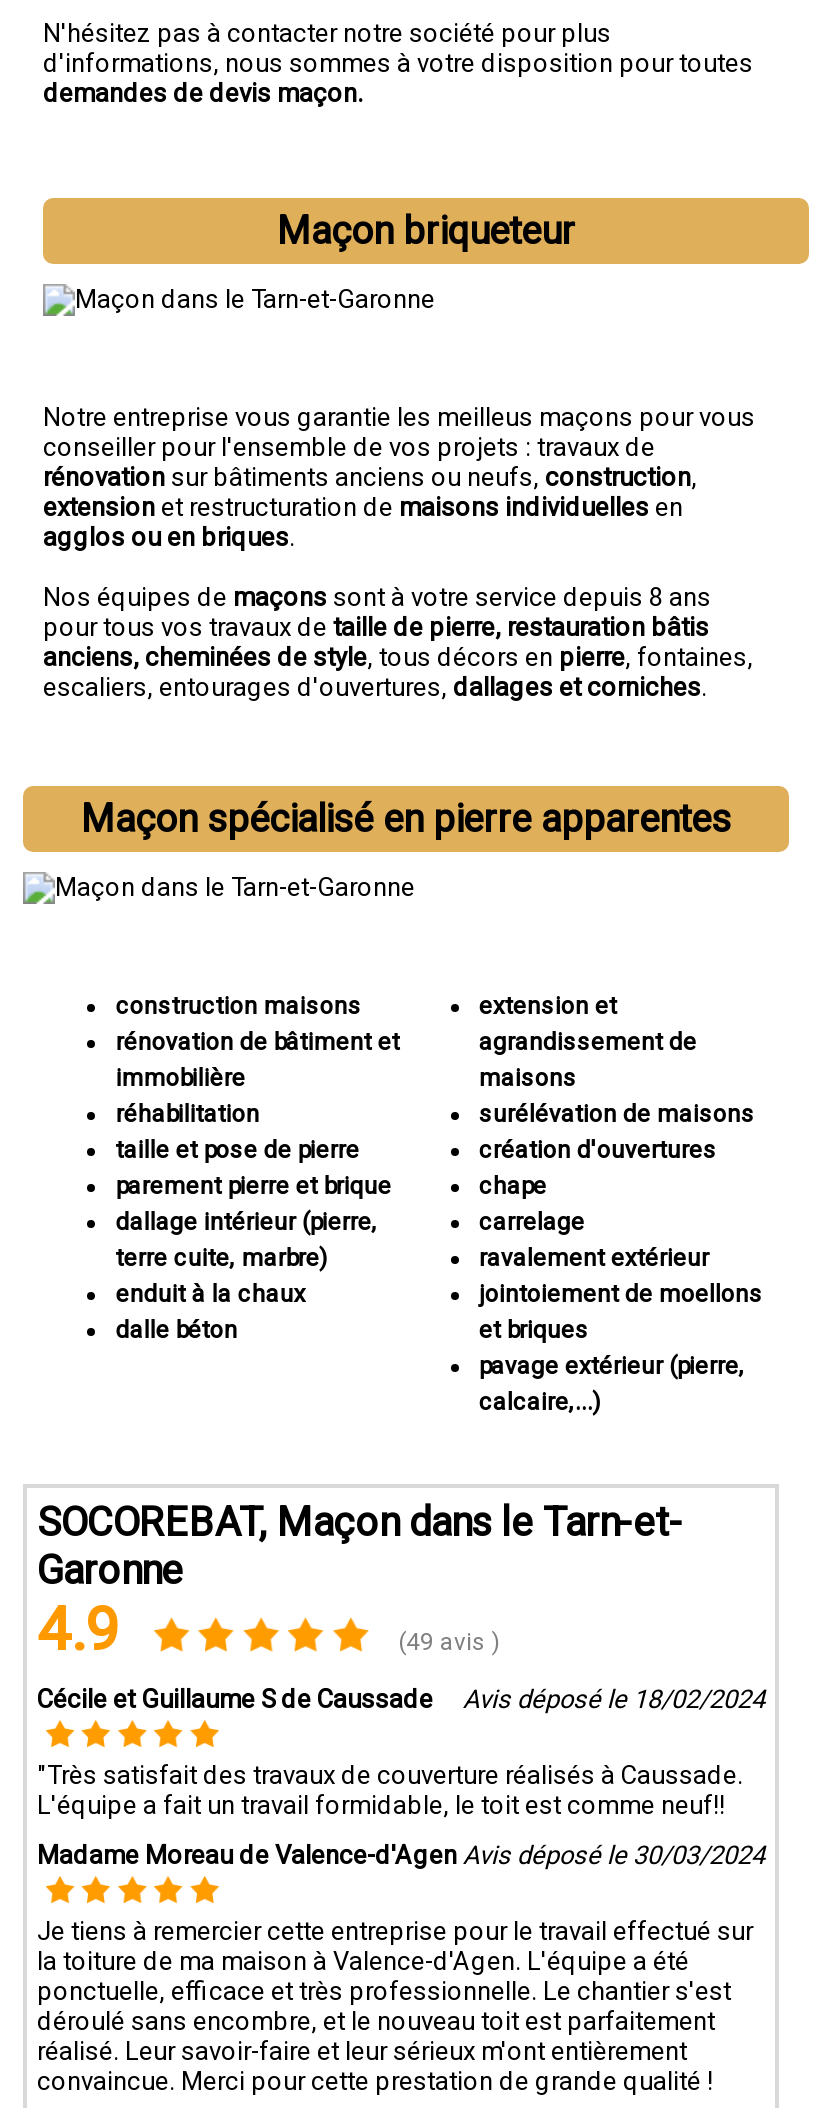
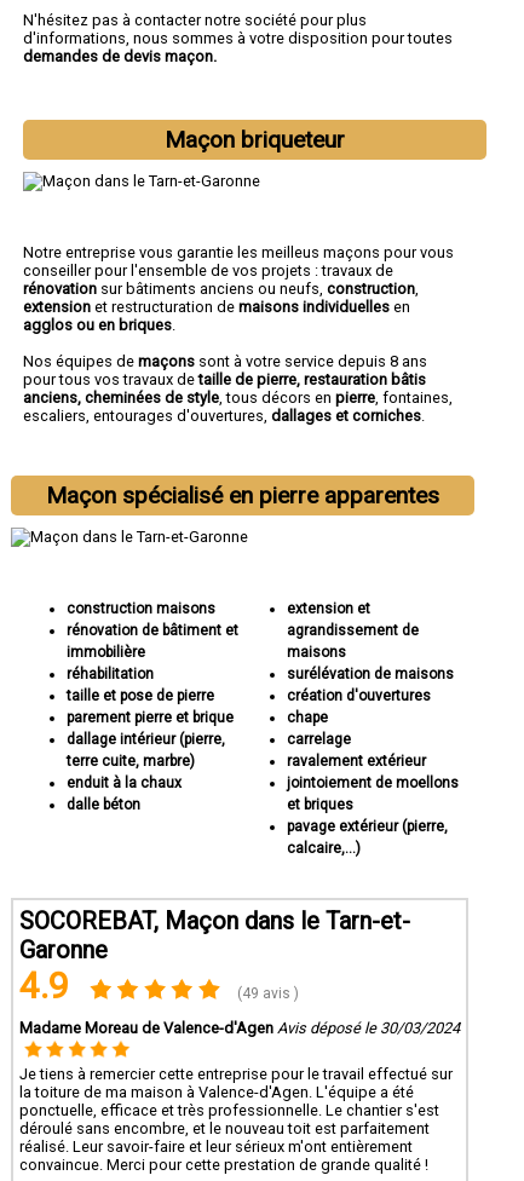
- Cécile et Guillaume S de Caussade
- Avis déposé le 18/02/2024
- "Très satisfait des travaux de couverture réalisés à Caussade.
- L'équipe a fait un travail formidable, le toit est comme neuf!!
